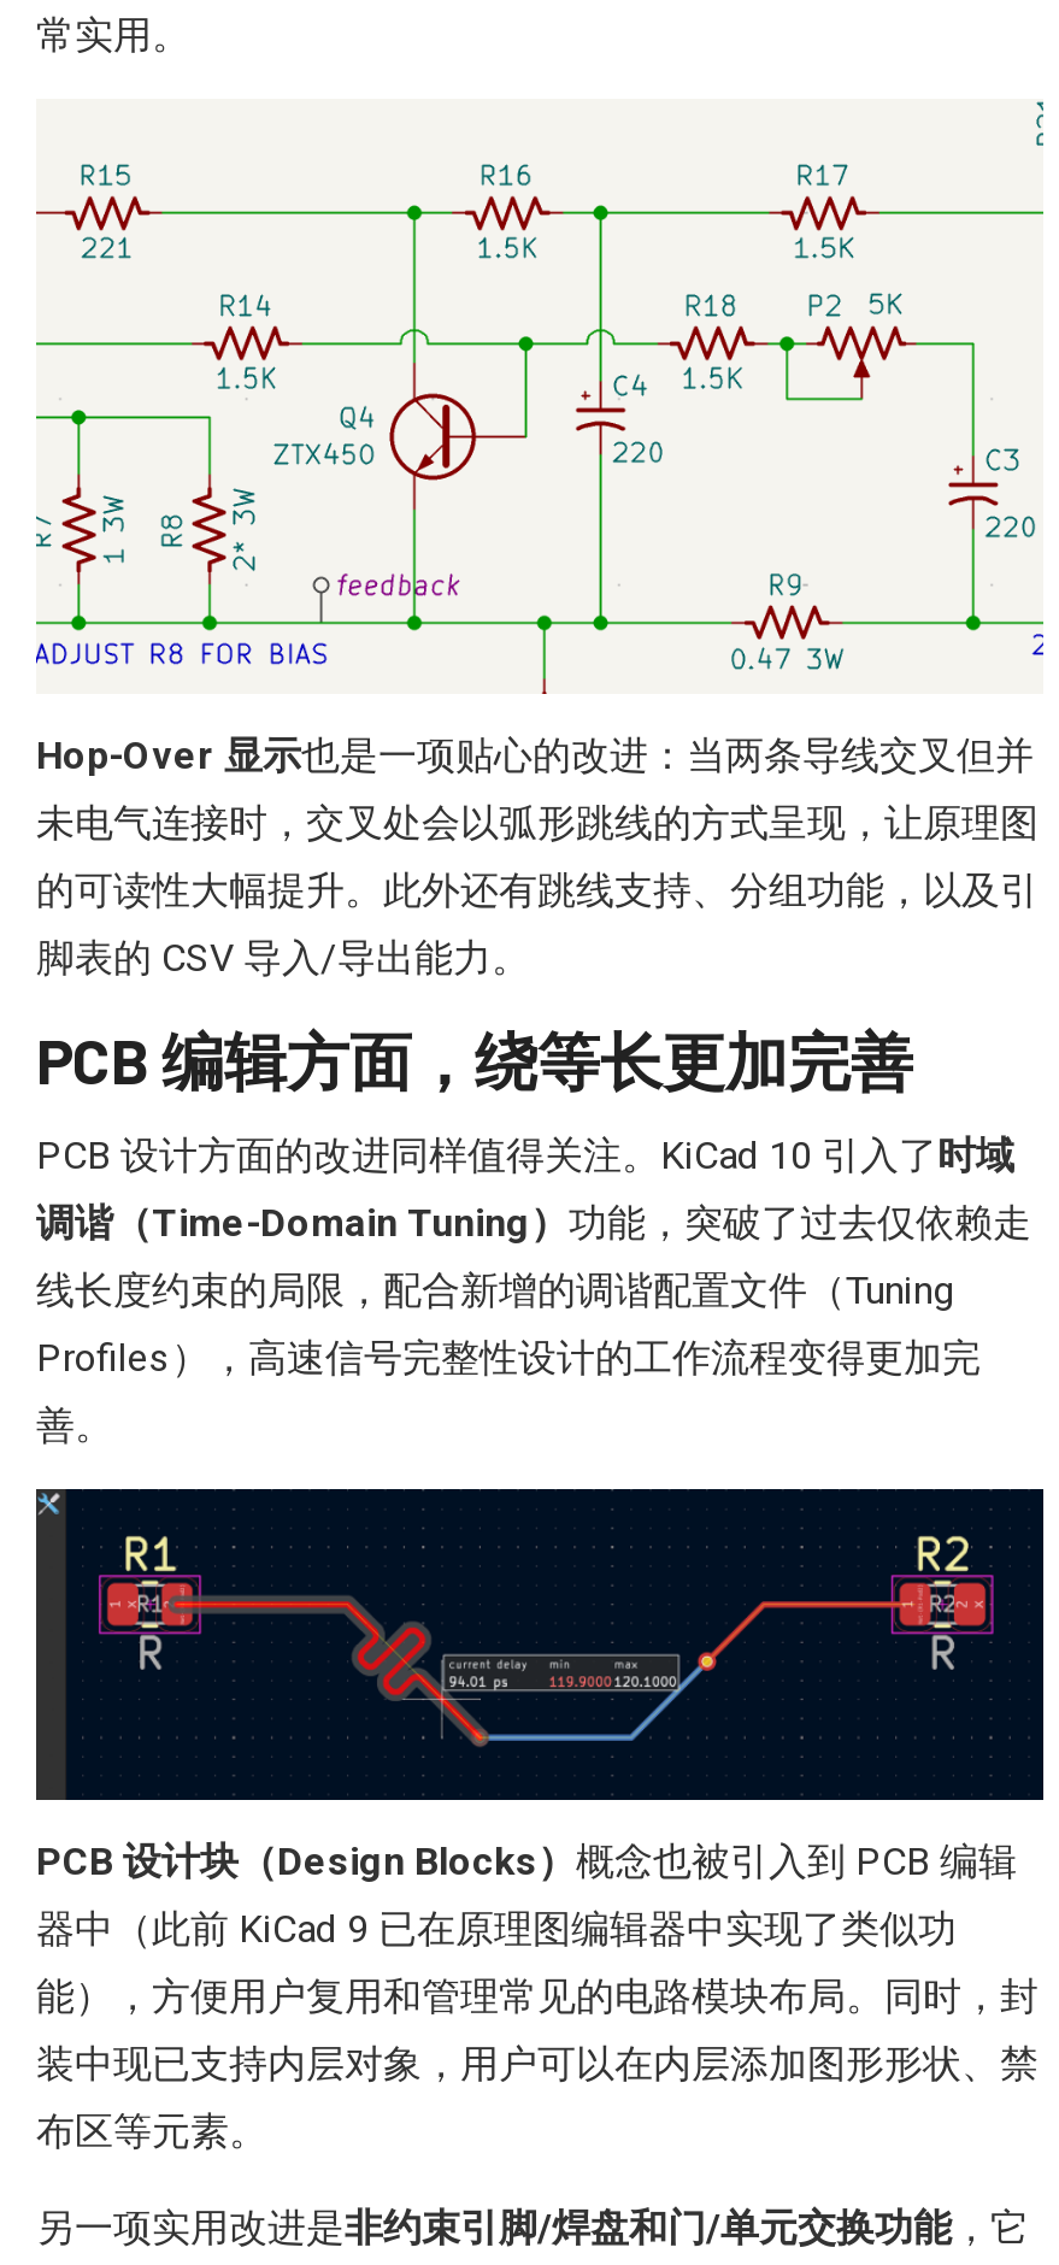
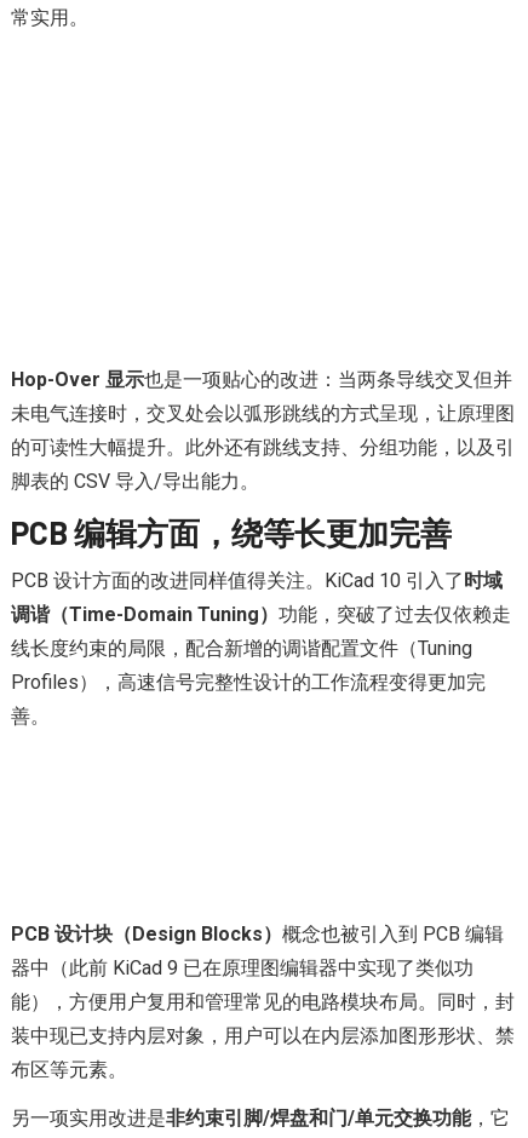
- [image]

- [image]
